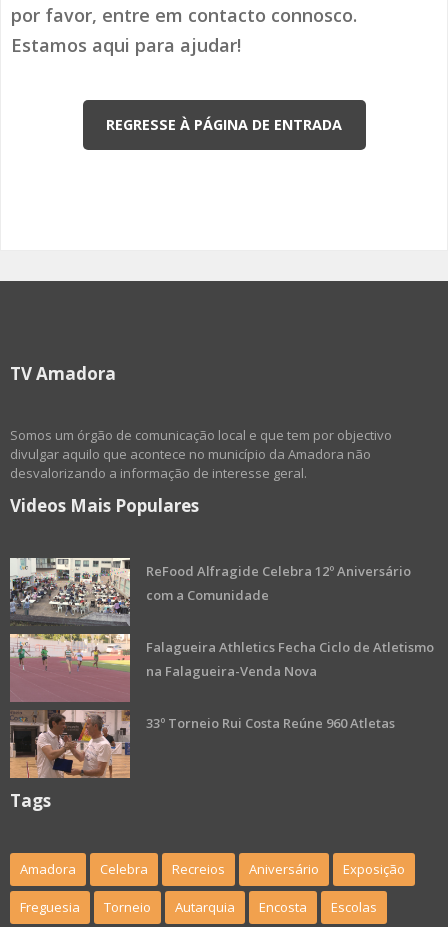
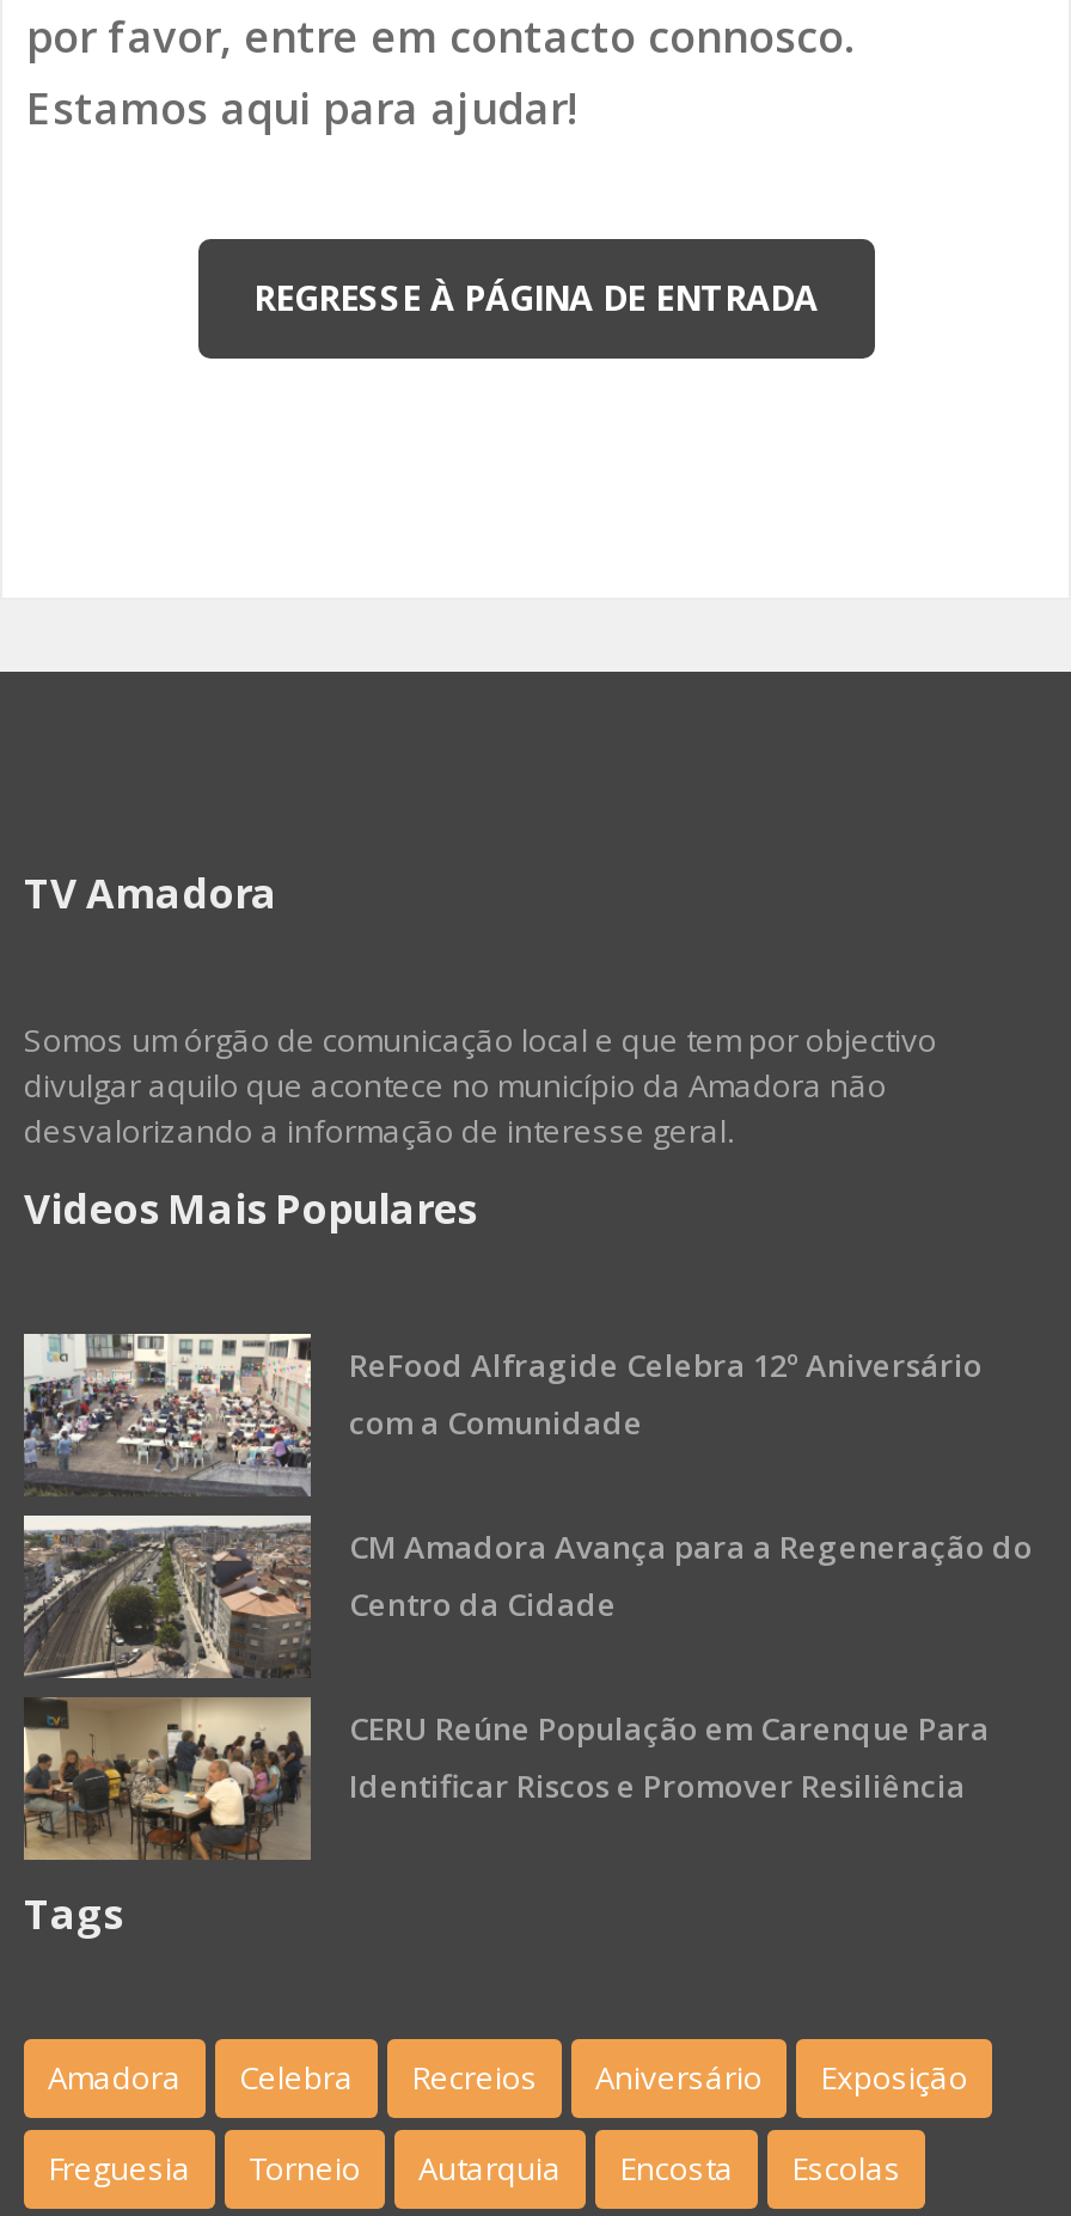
- [image]
- Falagueira Athletics Fecha Ciclo de Atletismo
- na Falagueira-Venda Nova
+ [image]
+ CM Amadora Avança para a Regeneração do
+ Centro da Cidade

- [image]
- 33º Torneio Rui Costa Reúne 960 Atletas
+ [image]
+ CERU Reúne População em Carenque Para
+ Identificar Riscos e Promover Resiliência
